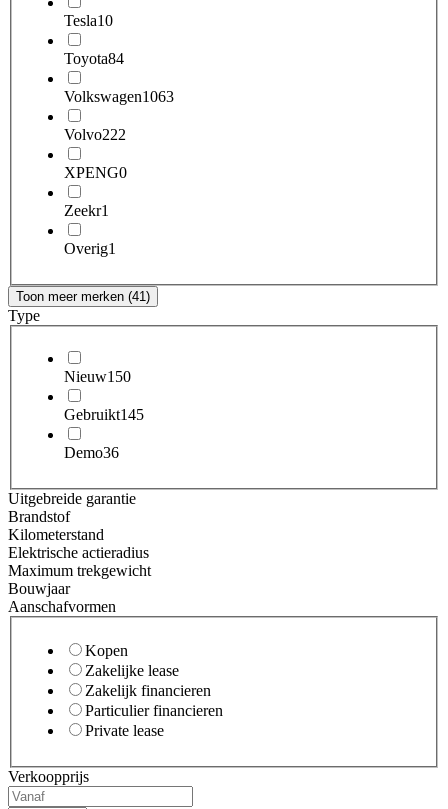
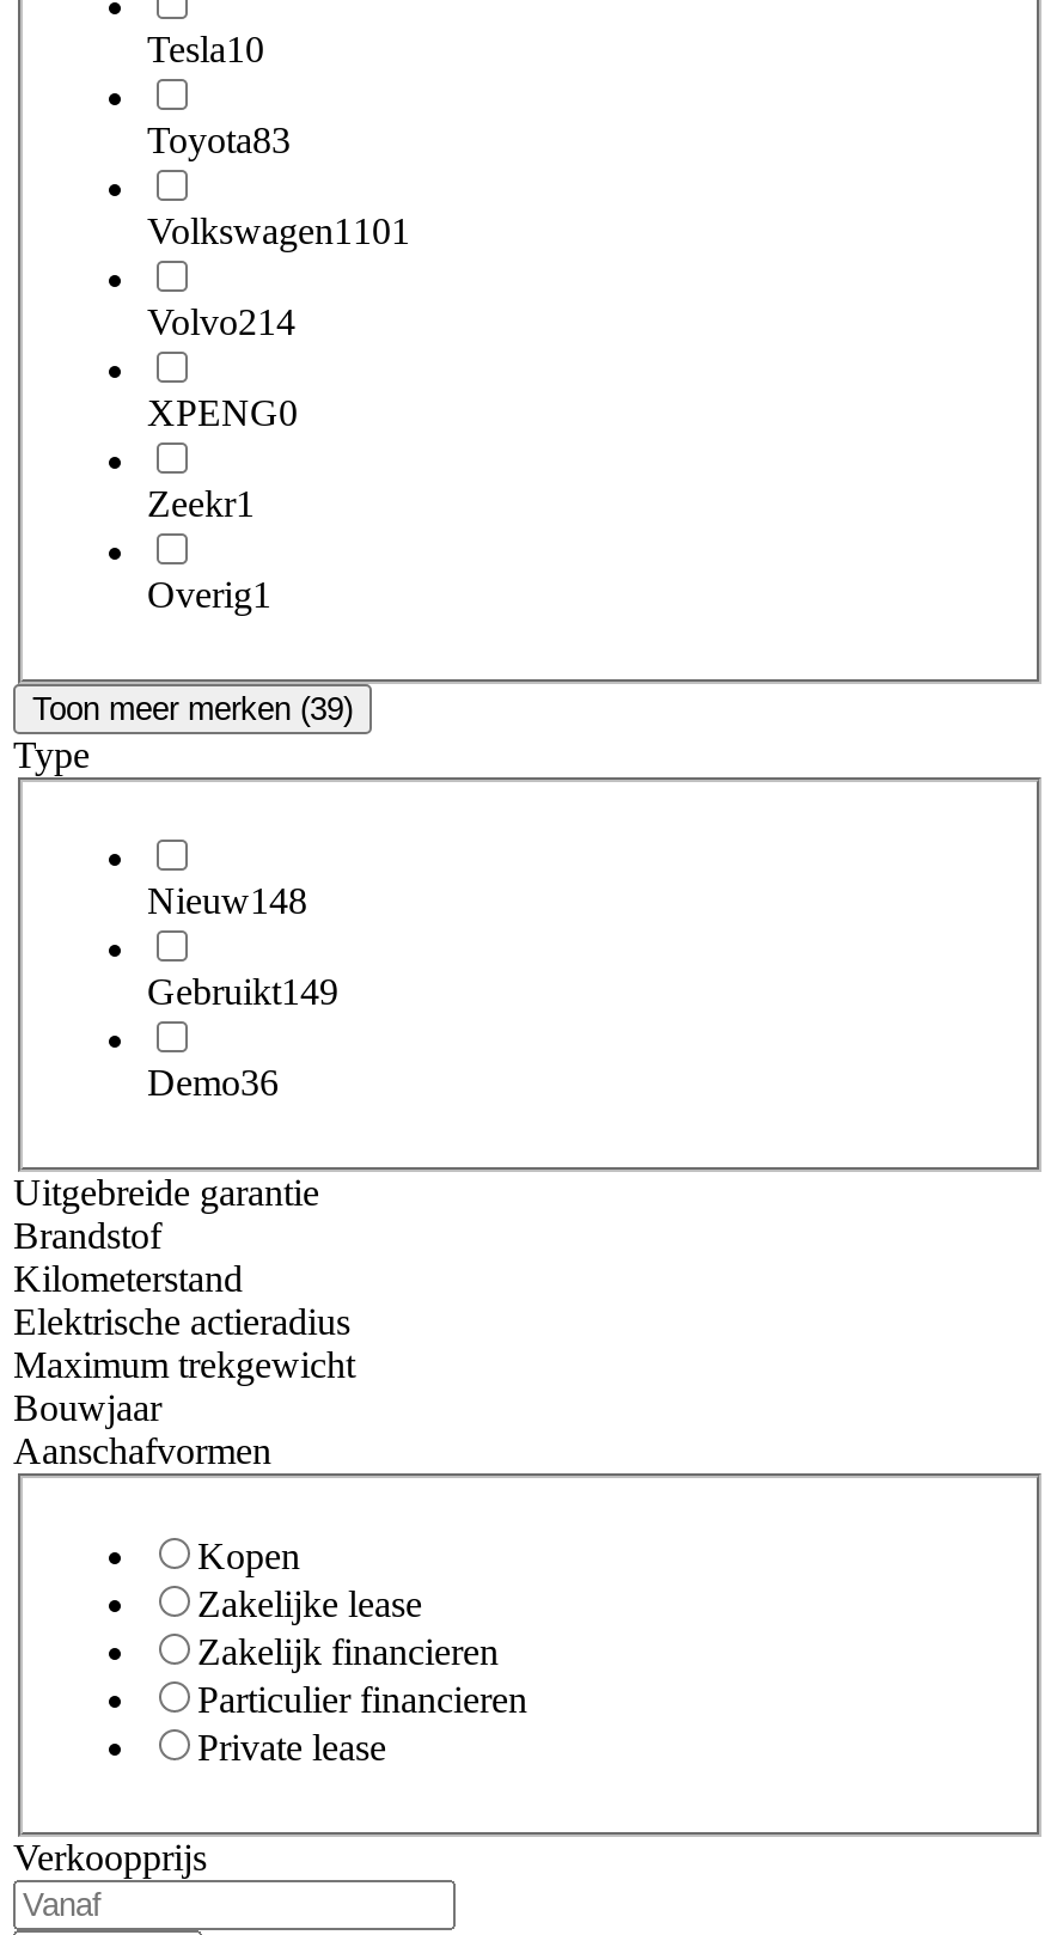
- Toyota84
+ Toyota83

- Volkswagen1063
+ Volkswagen1101

- Volvo222
+ Volvo214

- Toon meer merken (41)
+ Toon meer merken (39)

- Nieuw150
+ Nieuw148

- Gebruikt145
+ Gebruikt149
